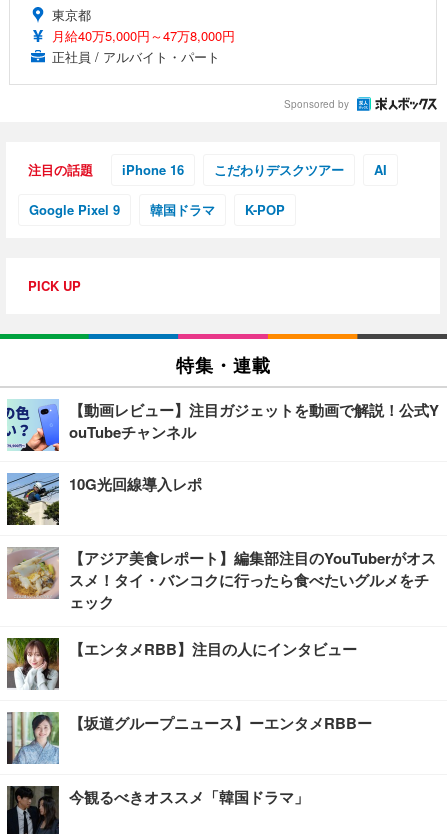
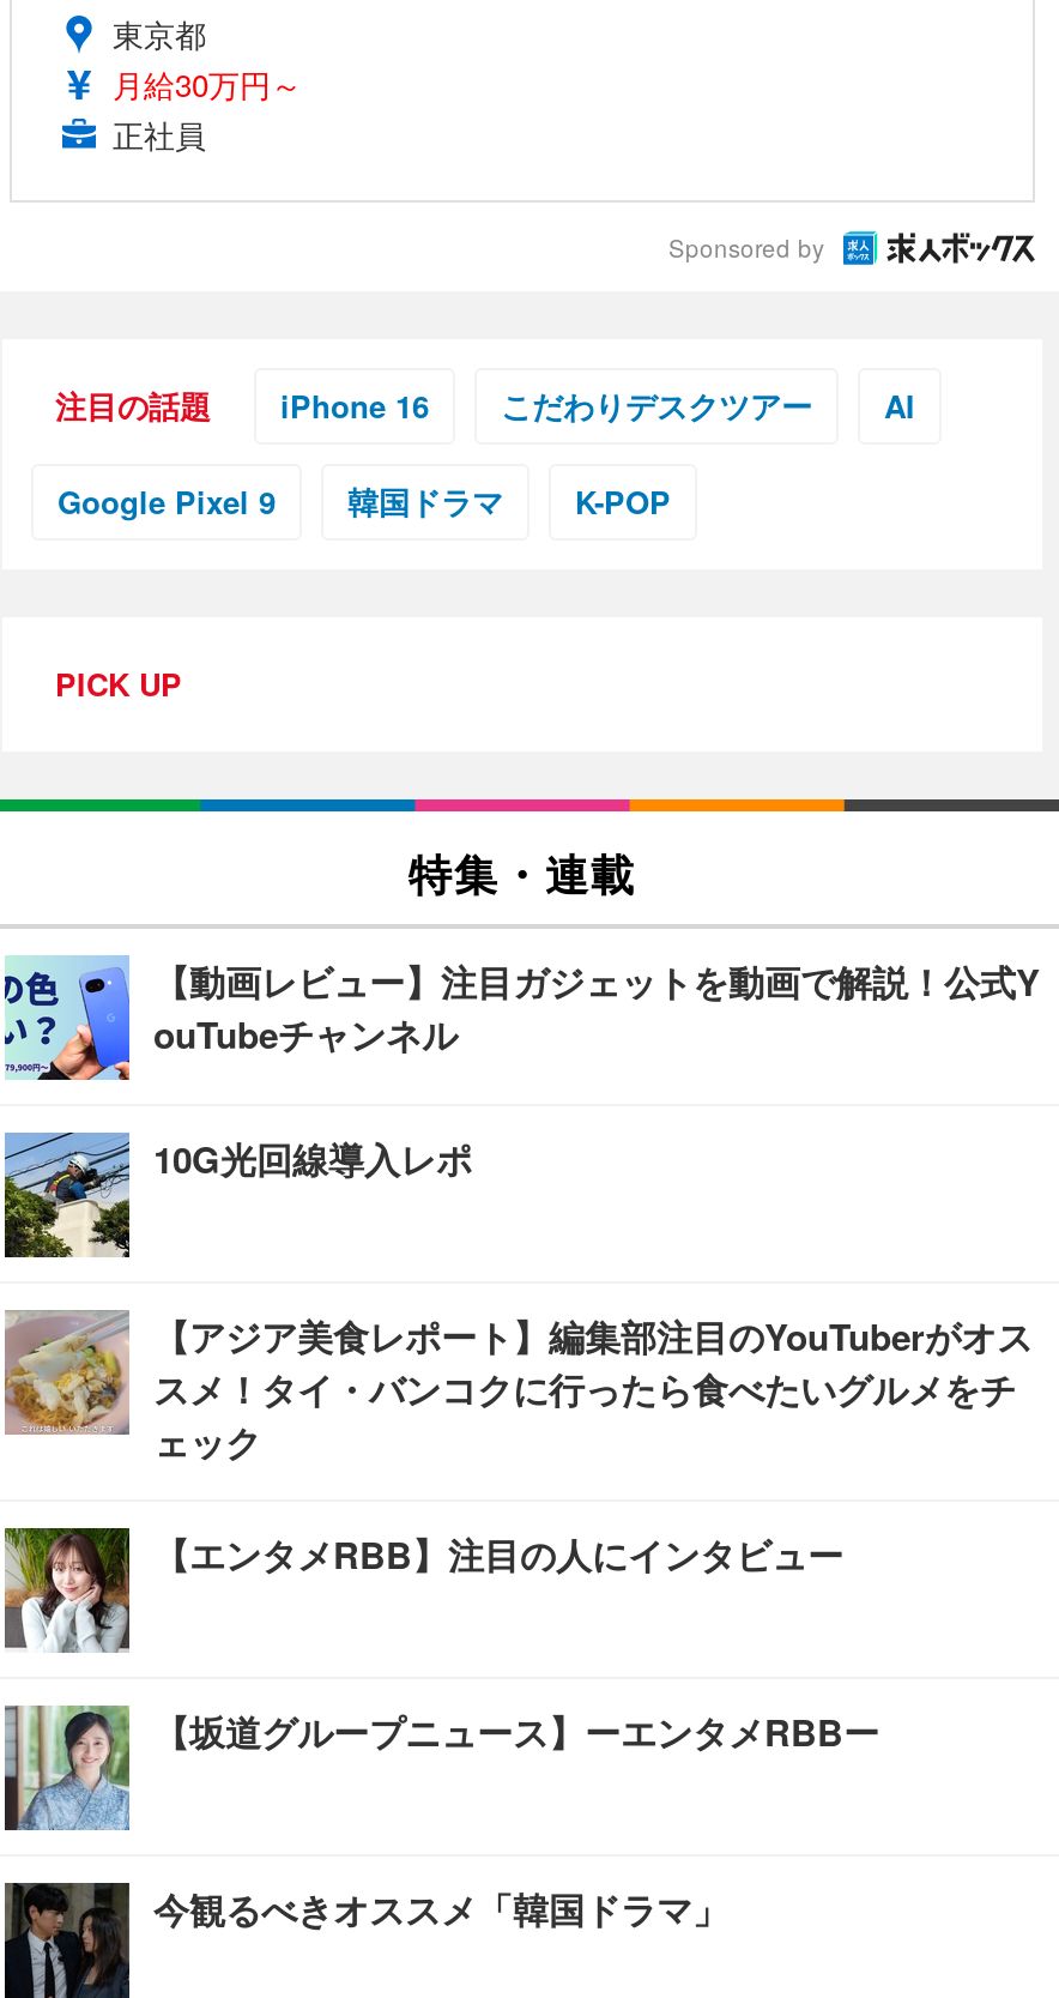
- 月給40万5,000円～47万8,000円
- 正社員 / アルバイト・パート
+ 月給30万円～
+ 正社員
